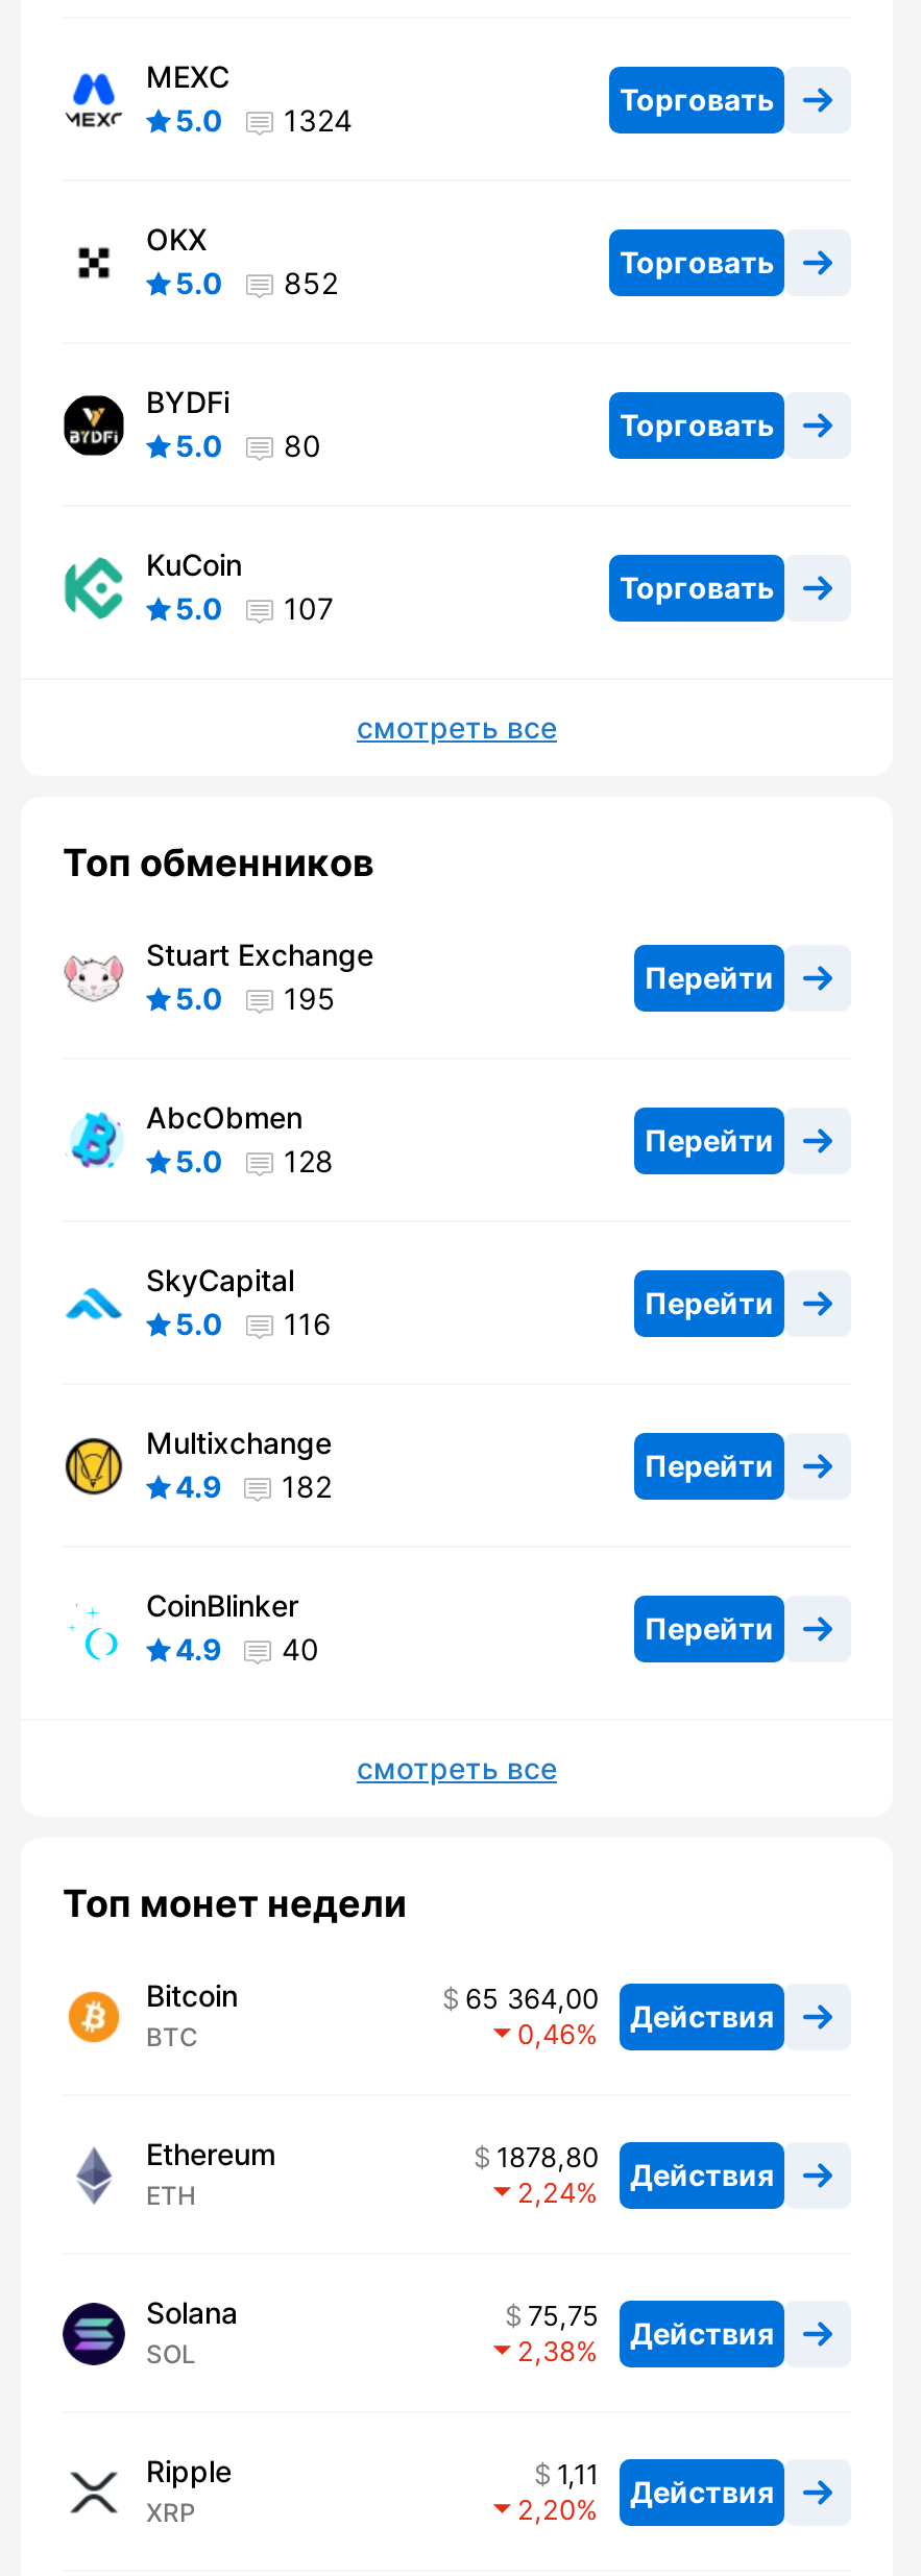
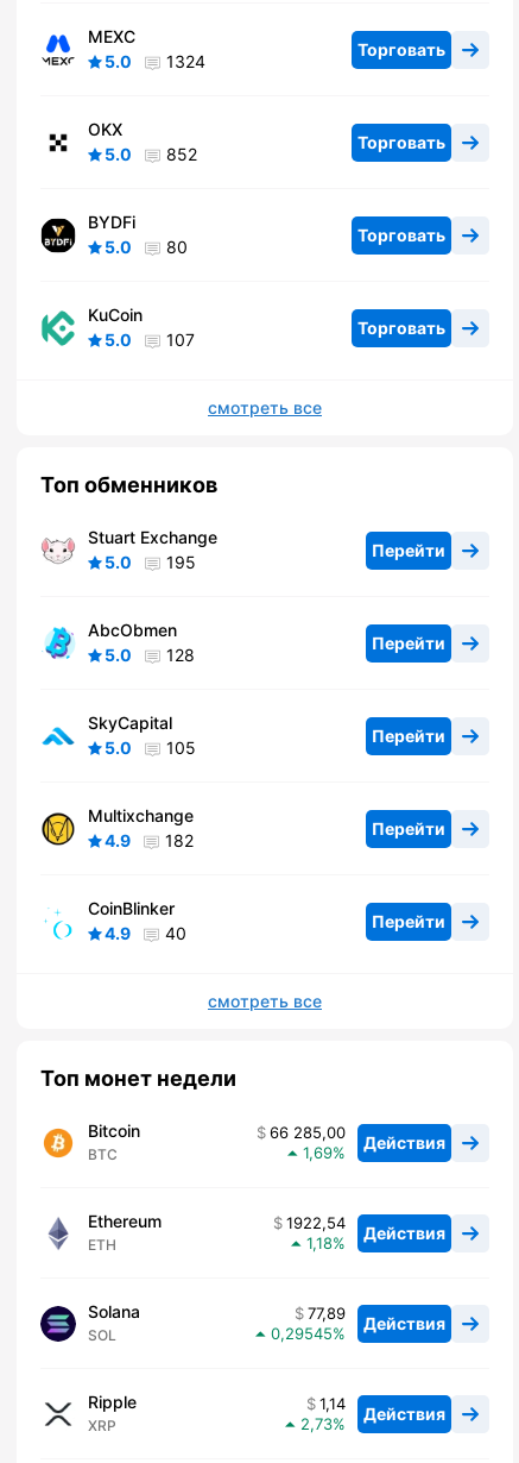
- 5.0 116
+ 5.0 105

- 65 364,00 Действия
+ 66 285,00 Действия

- 0,46
+ 1,69

- 1878,80 Действия
+ 1922,54 Действия

- 2,24
+ 1,18

- 75,75 Действия
+ 77,89 Действия

- 2,38
+ 0,29545

- 1,11 Действия
+ 1,14 Действия

- 2,20
+ 2,73
